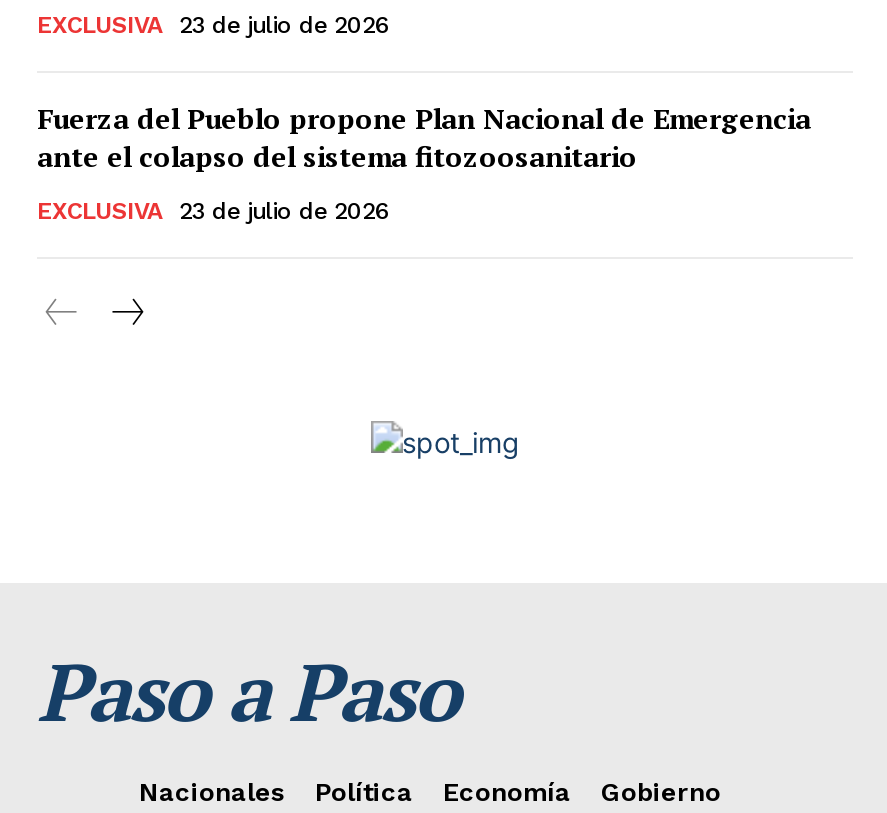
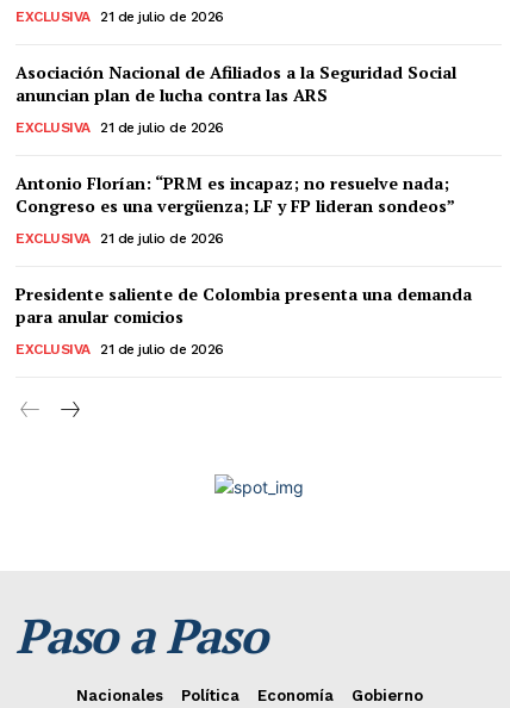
- EXCLUSIVA 23 de julio de 2026
+ EXCLUSIVA 21 de julio de 2026

- Fuerza del Pueblo propone Plan Nacional de Emergencia
- ante el colapso del sistema fitozoosanitario
+ Asociación Nacional de Afiliados a la Seguridad Social
+ anuncian plan de lucha contra las ARS

- 23 de julio de 2026
+ 21 de julio de 2026
+ Antonio Florían: “PRM es incapaz; no resuelve nada;
+ Congreso es una vergüenza; LF y FP lideran sondeos”
+ EXCLUSIVA
+ 21 de julio de 2026
+ Presidente saliente de Colombia presenta una demanda
+ para anular comicios
+ EXCLUSIVA
+ 21 de julio de 2026
